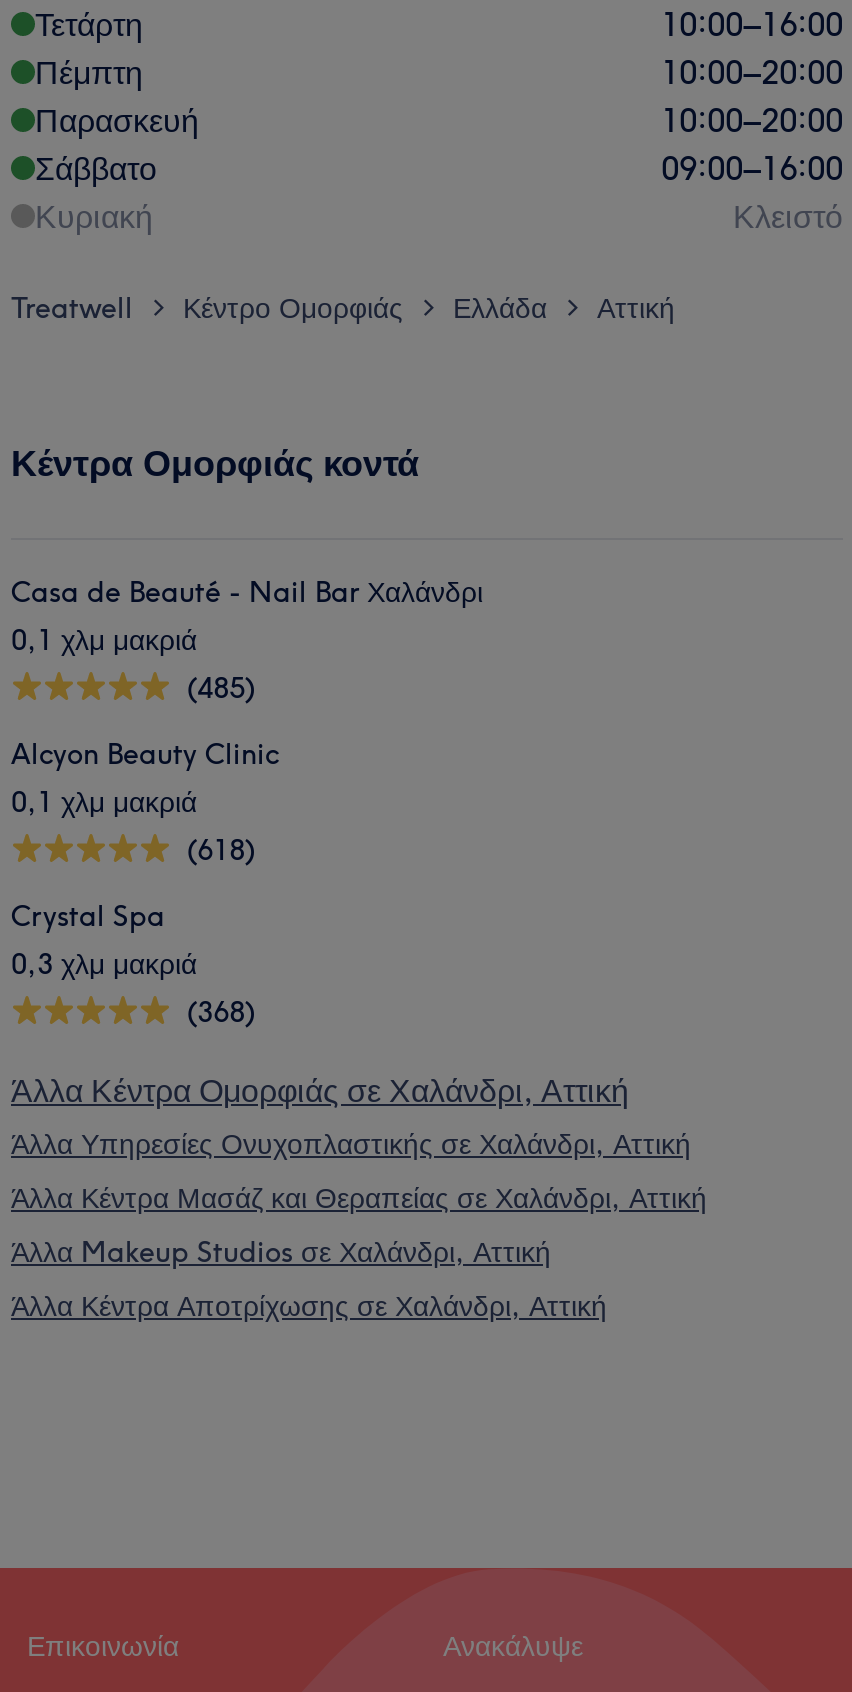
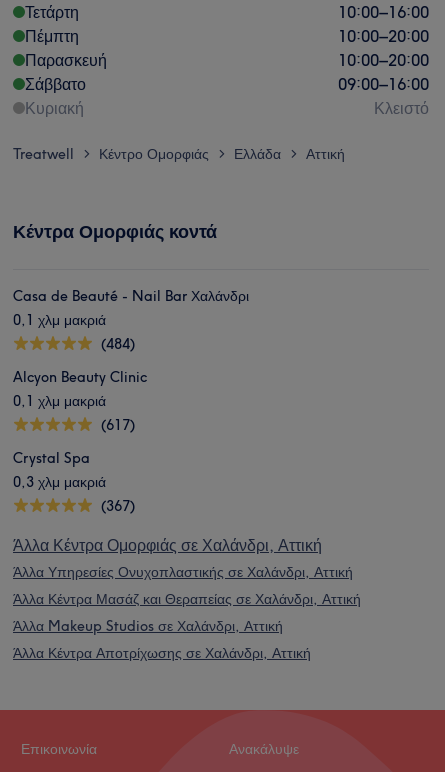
- (485)
+ (484)

- (618)
+ (617)

- (368)
+ (367)
